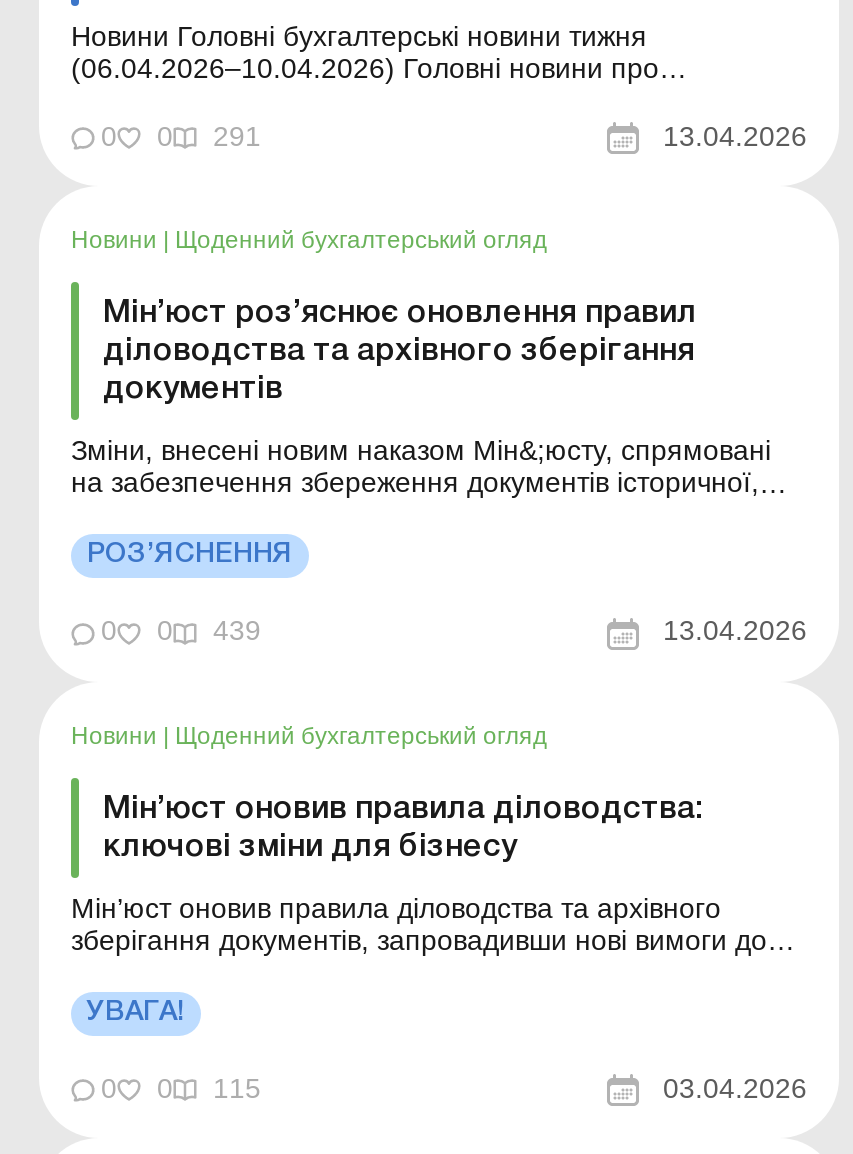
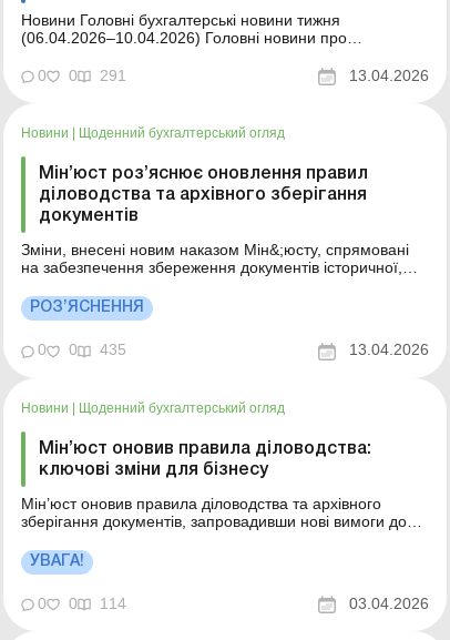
- 0 0 439
+ 0 0 435

- 115
+ 114
